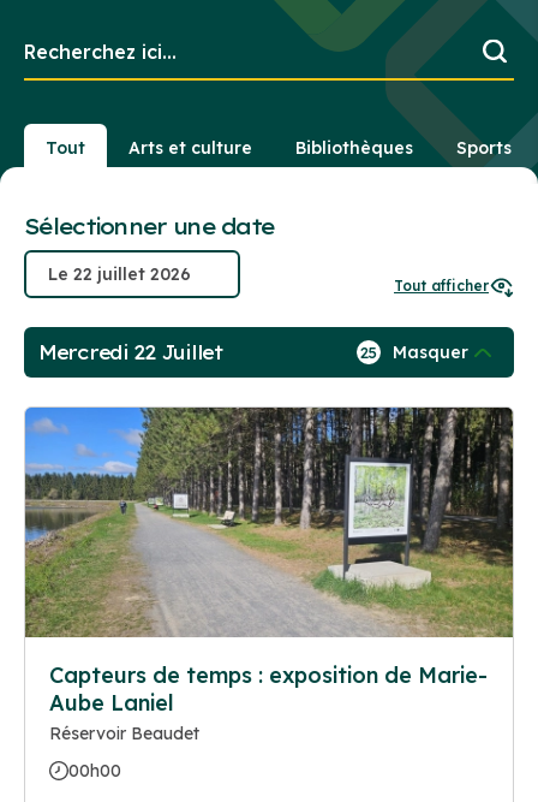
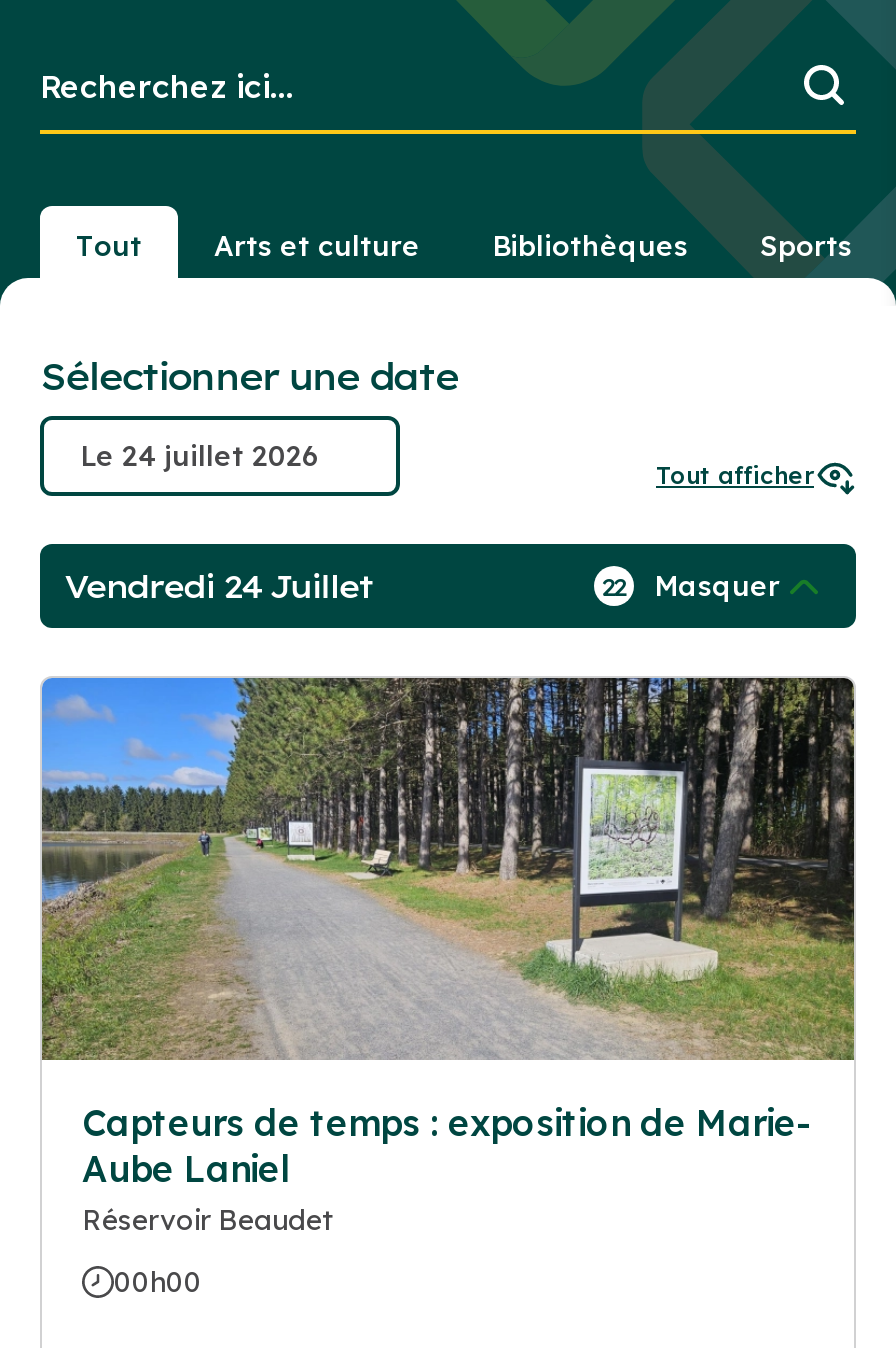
- Mercredi 22 Juillet
+ Vendredi 24 Juillet

- 25 Masquer
+ 22 Masquer
